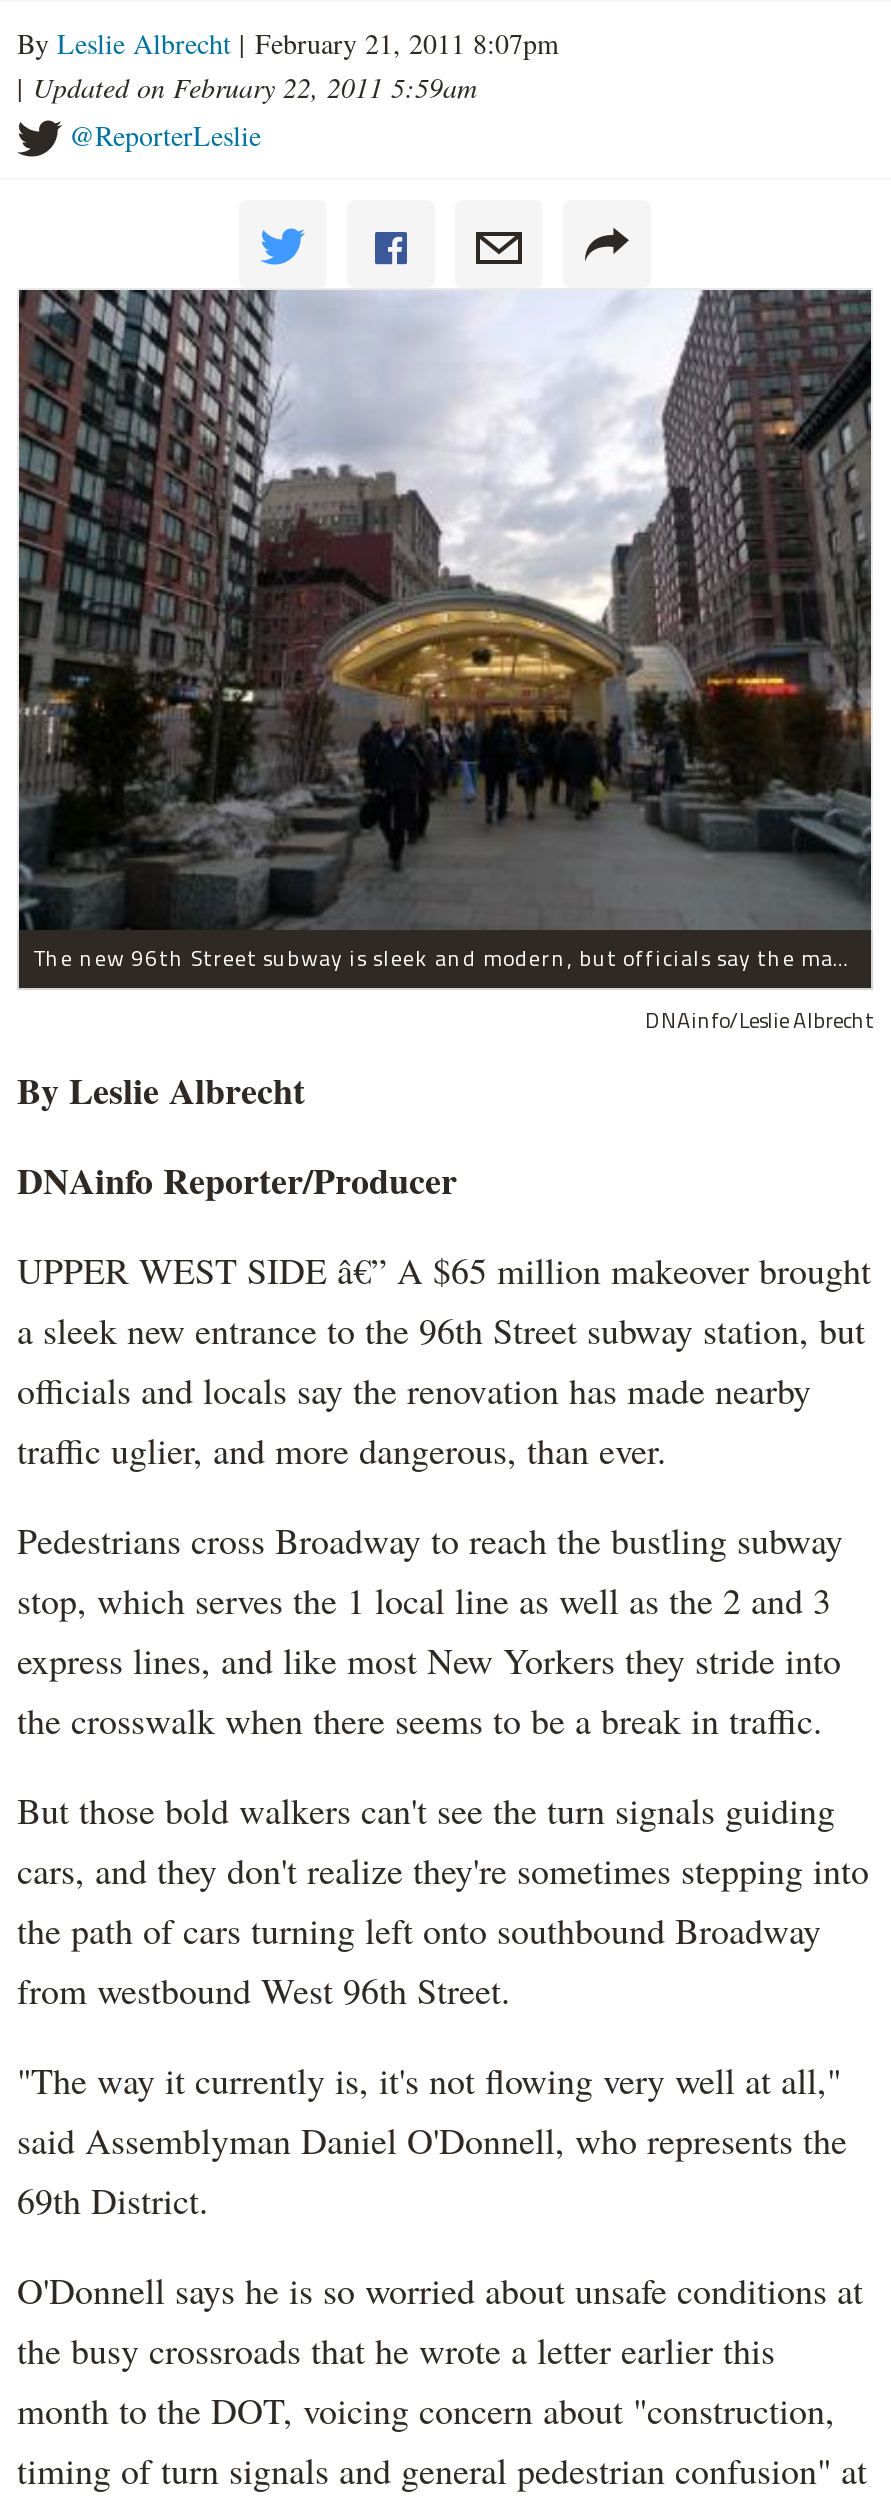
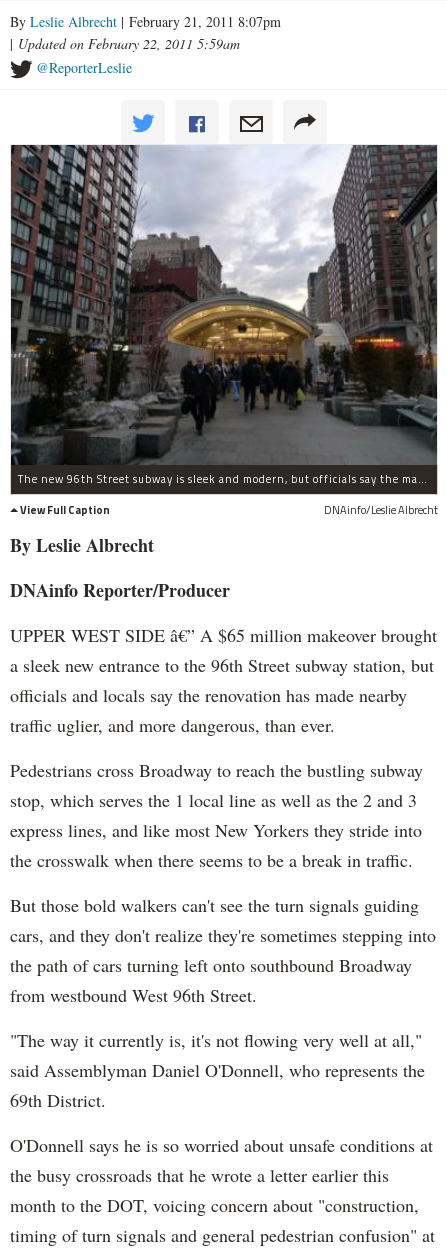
+ View Full Caption
